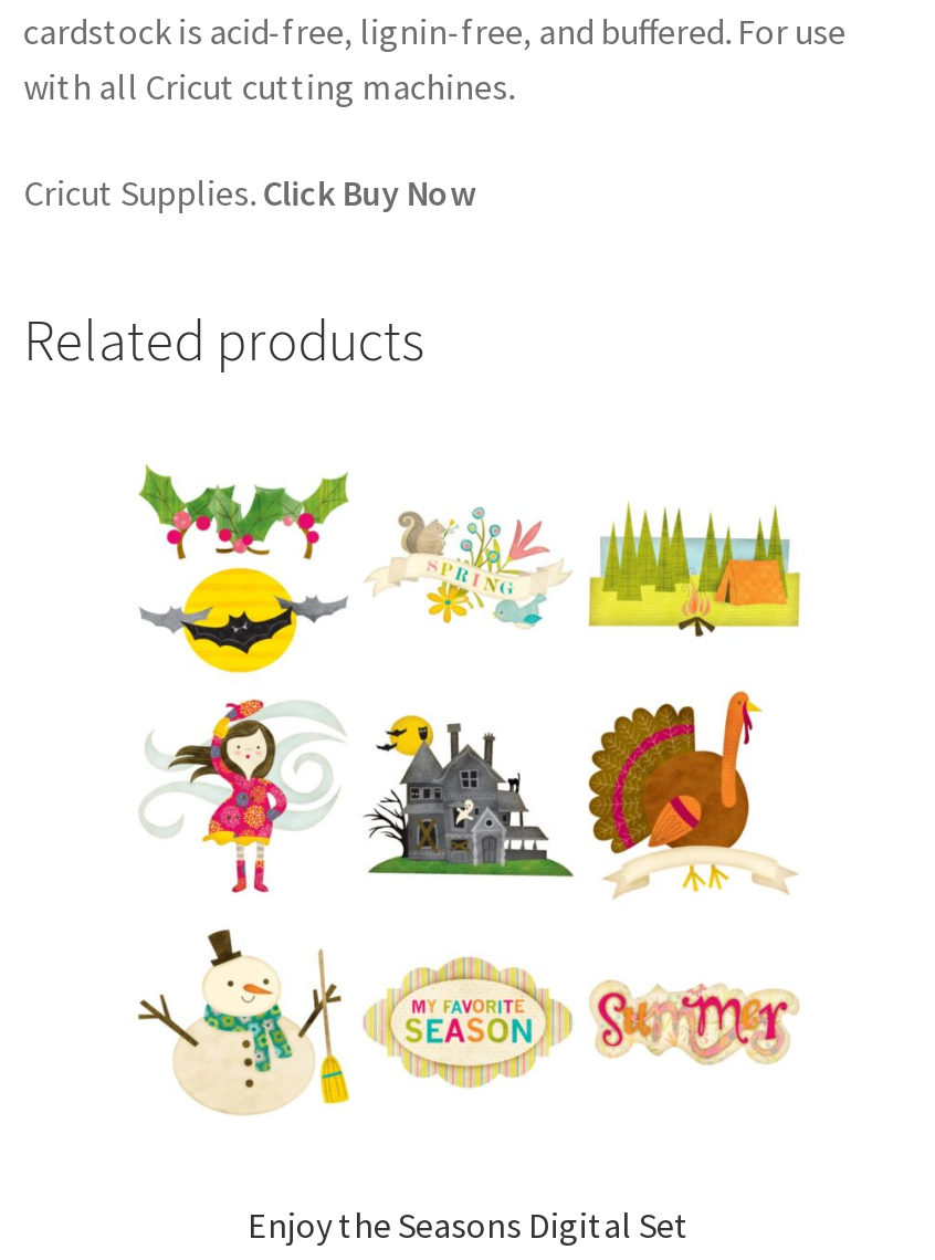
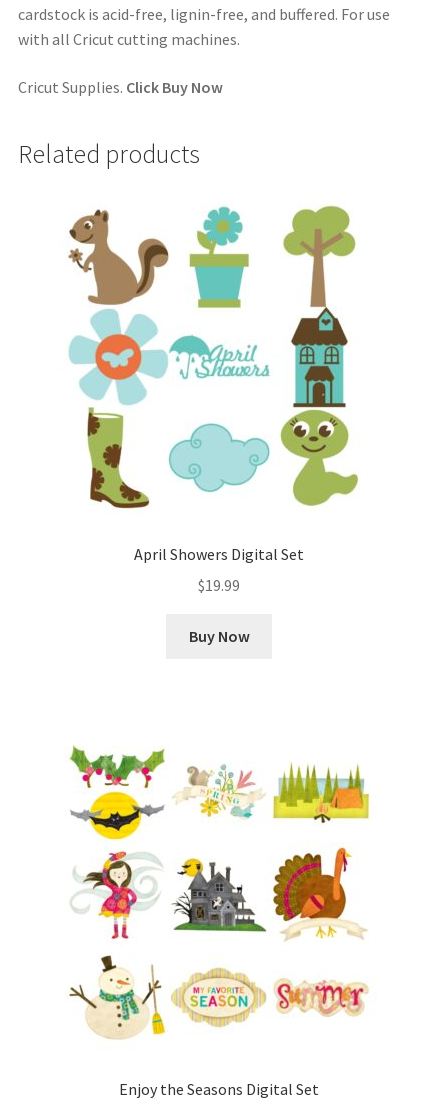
+ [image]
+ April Showers Digital Set
+ $19.99
+ Buy Now

+ [image]
